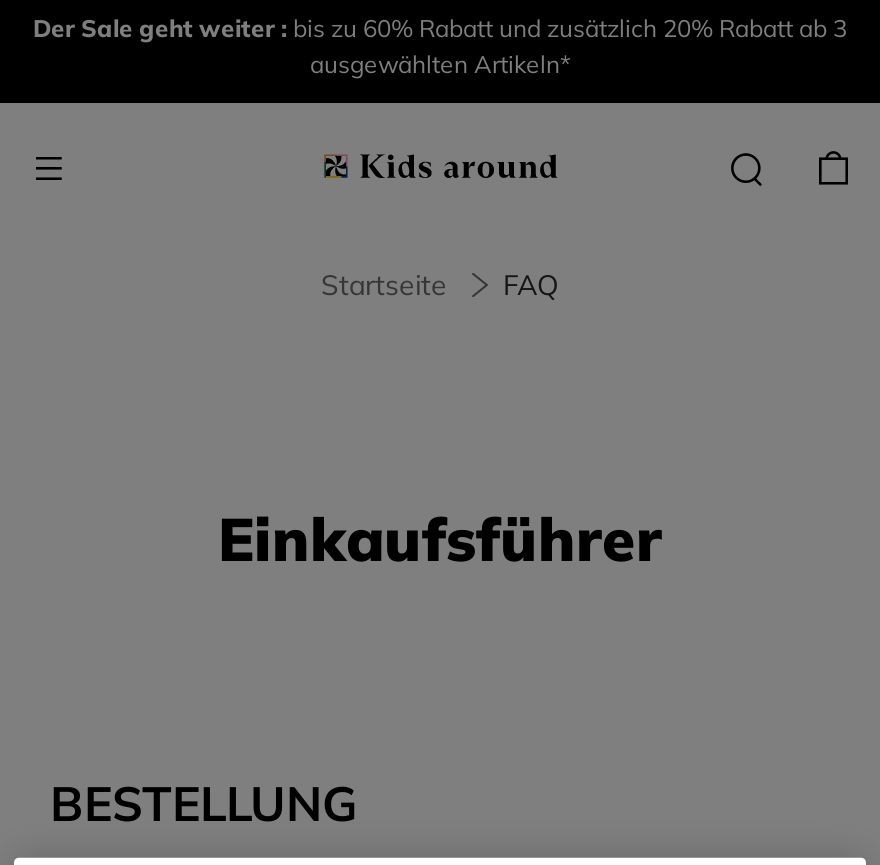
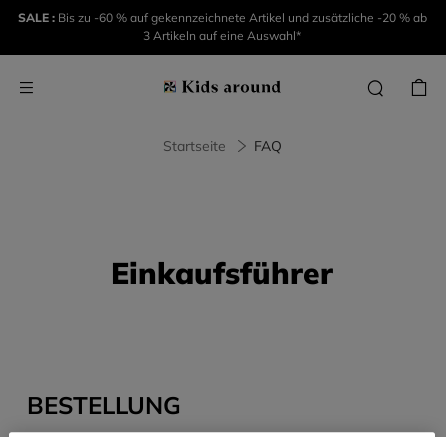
- Der Sale geht weiter : bis zu 60% Rabatt und zusätzlich 20% Rabatt ab 3
- ausgewählten Artikeln*
+ SALE : Bis zu -60 % auf gekennzeichnete Artikel und zusätzliche -20 % ab
+ 3 Artikeln auf eine Auswahl*
